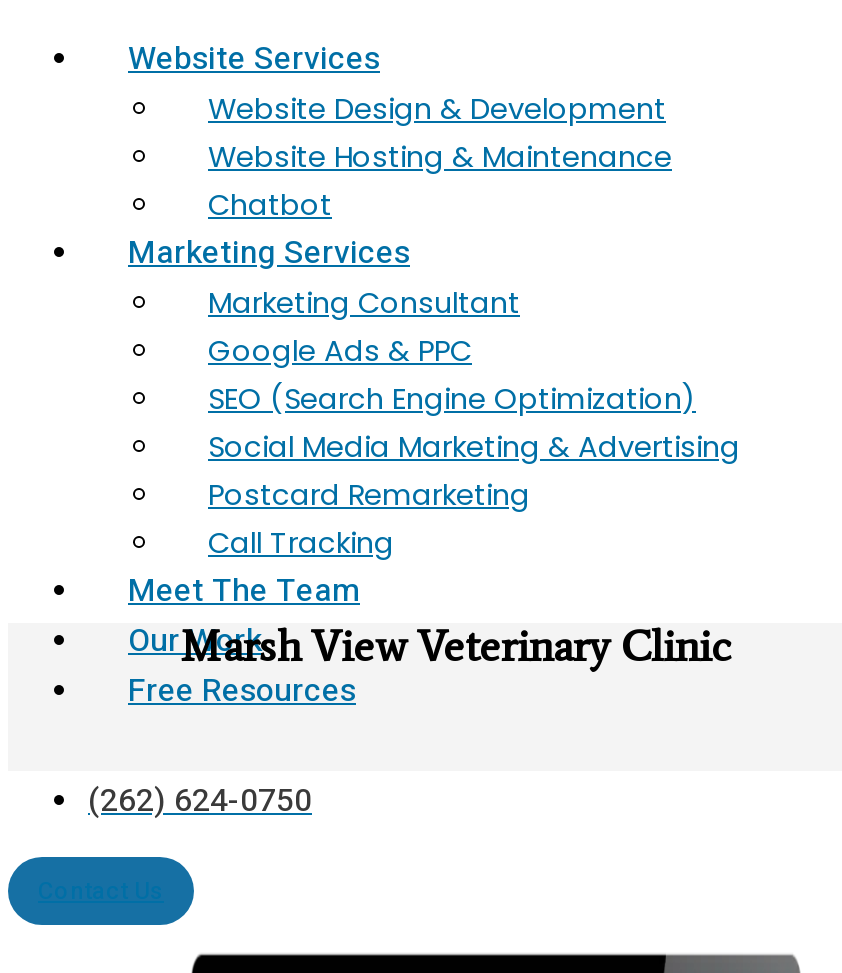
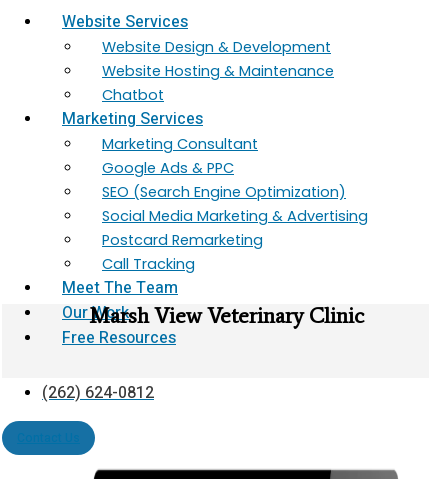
- (262) 624-0750
+ (262) 624-0812
